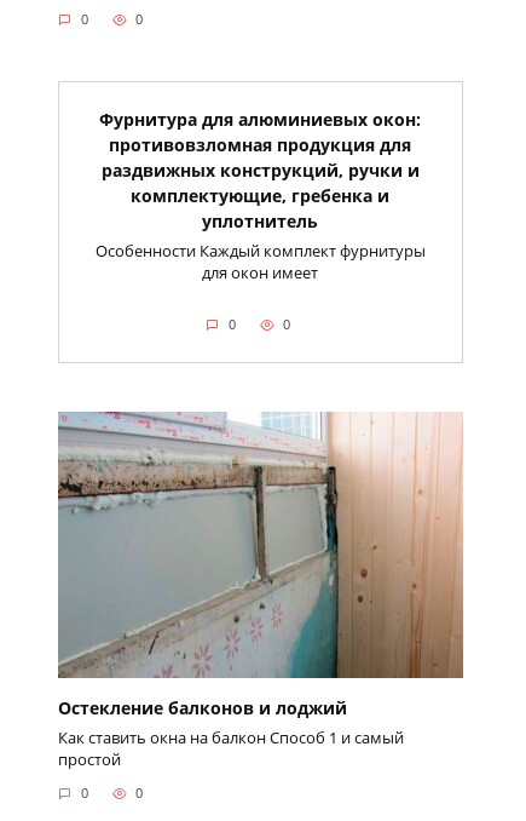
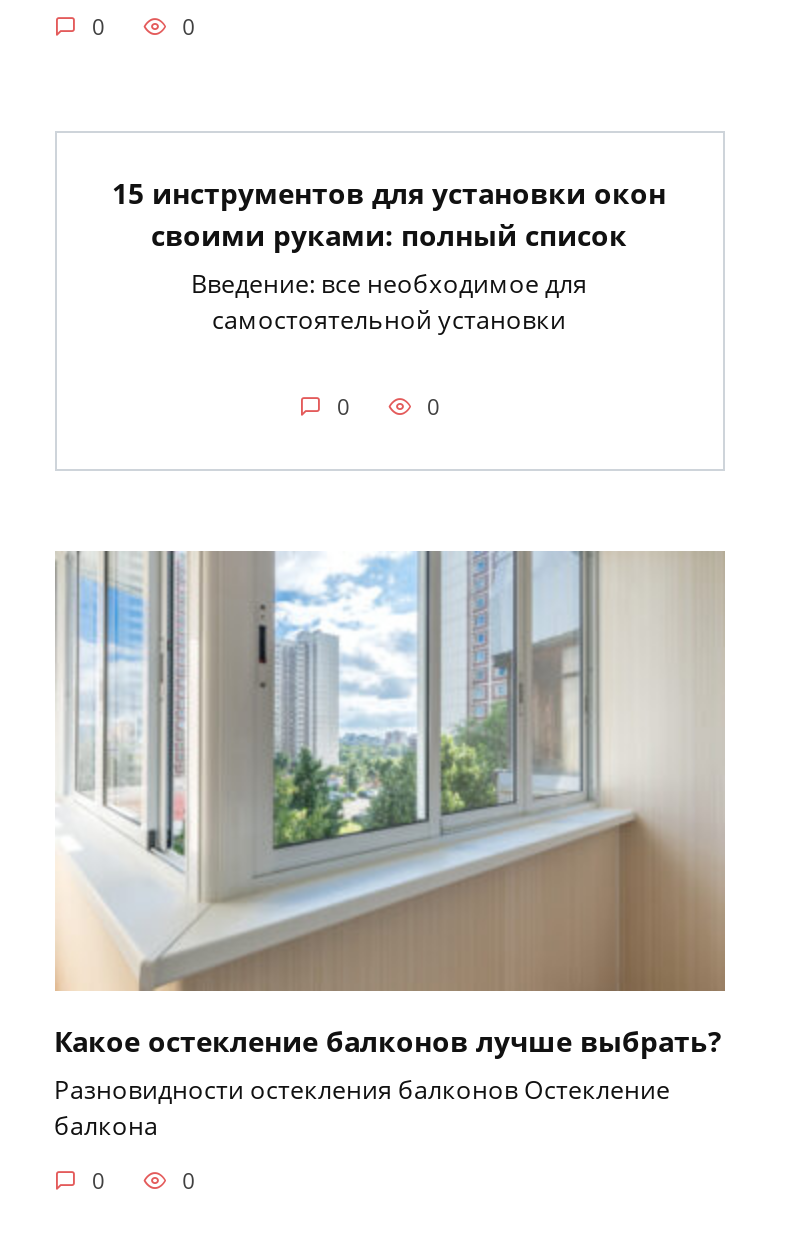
- Фурнитура для алюминиевых окон:
- противовзломная продукция для
- раздвижных конструкций, ручки и
- комплектующие, гребенка и
- уплотнитель
- Особенности Каждый комплект фурнитуры
- для окон имеет
+ 15 инструментов для установки окон
+ своими руками: полный список
+ Введение: все необходимое для
+ самостоятельной установки

- [image]
- Остекление балконов и лоджий
- Как ставить окна на балкон Способ 1 и самый
- простой
+ [image]
+ Какое остекление балконов лучше выбрать?
+ Разновидности остекления балконов Остекление
+ балкона
